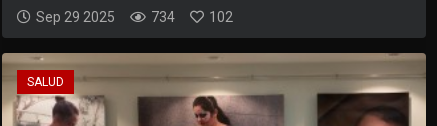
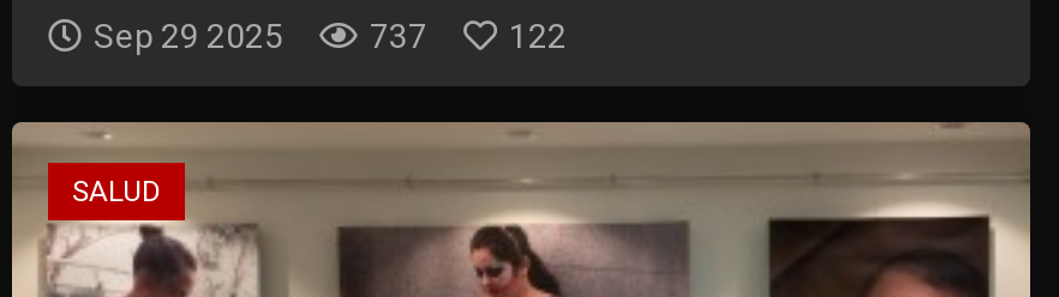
- 734
+ 737

- 102
+ 122
